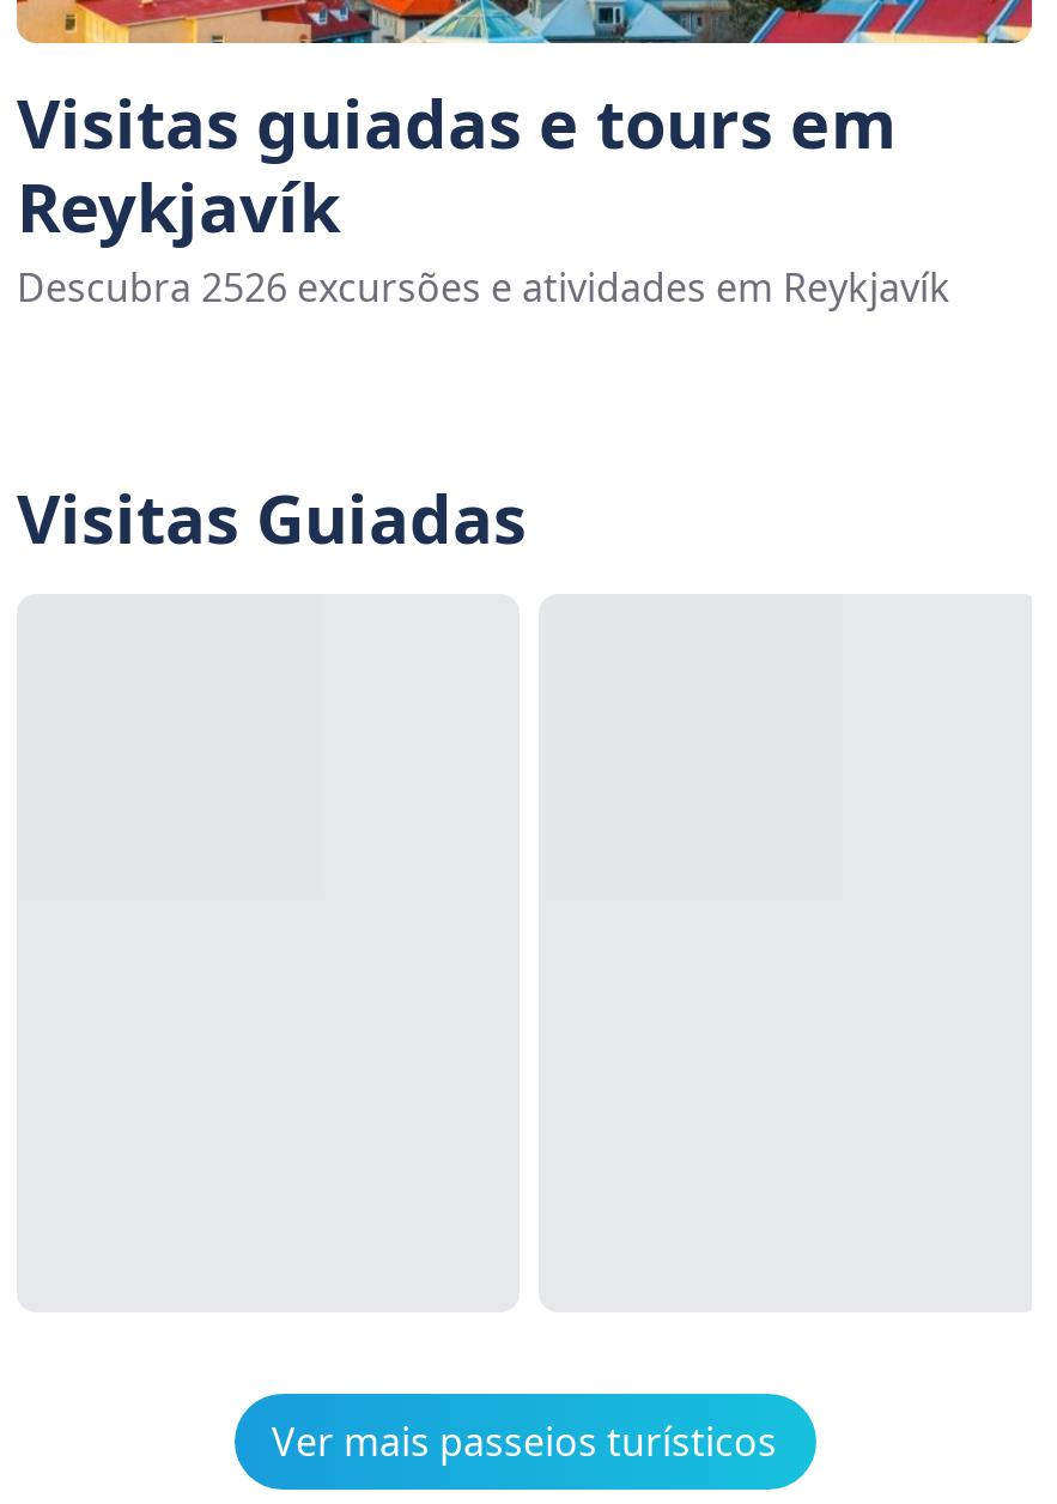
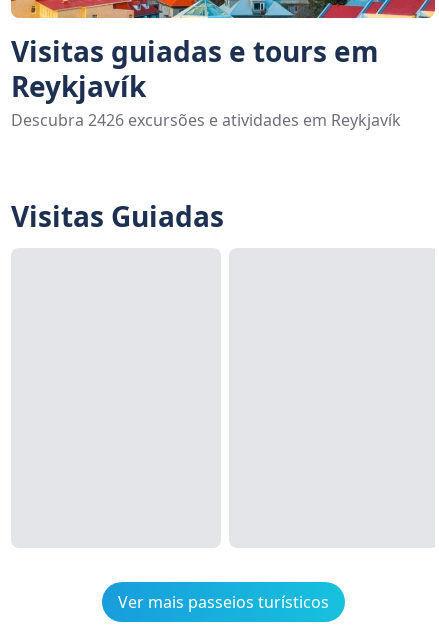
- Descubra 2526 excursões e atividades em Reykjavík
+ Descubra 2426 excursões e atividades em Reykjavík
